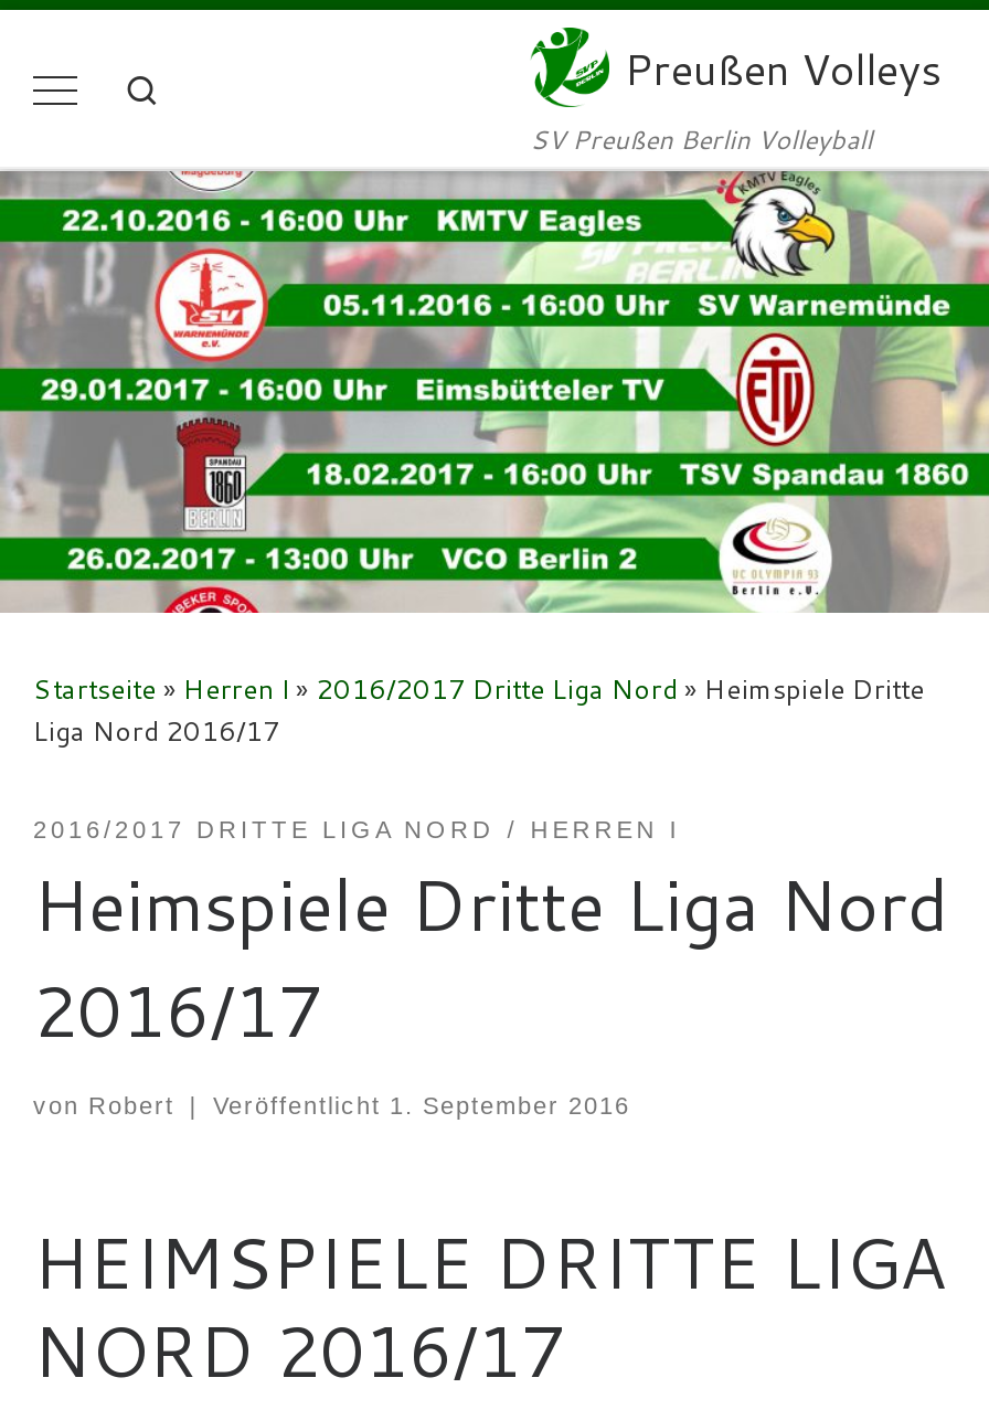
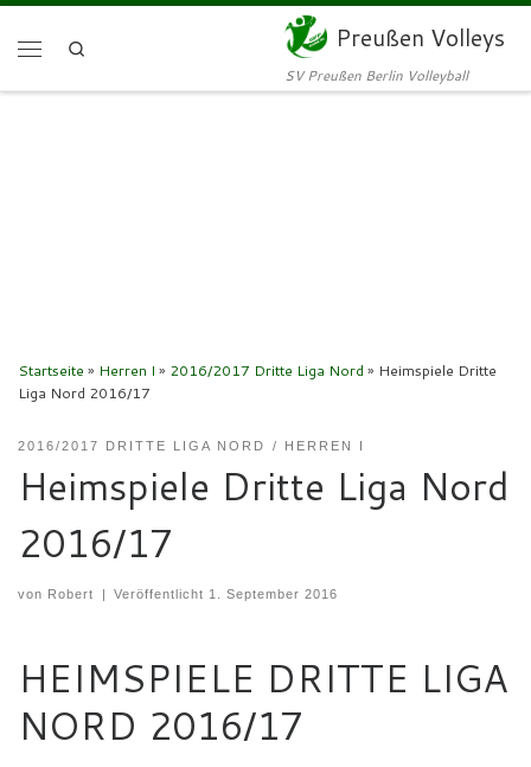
- [image]
